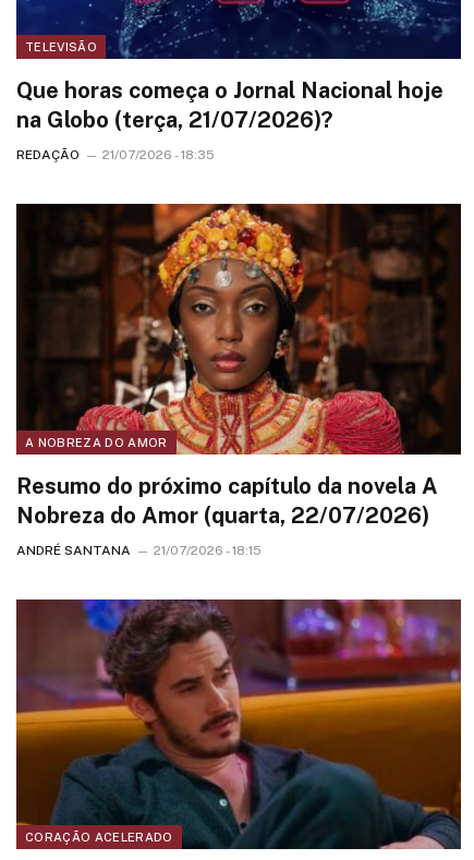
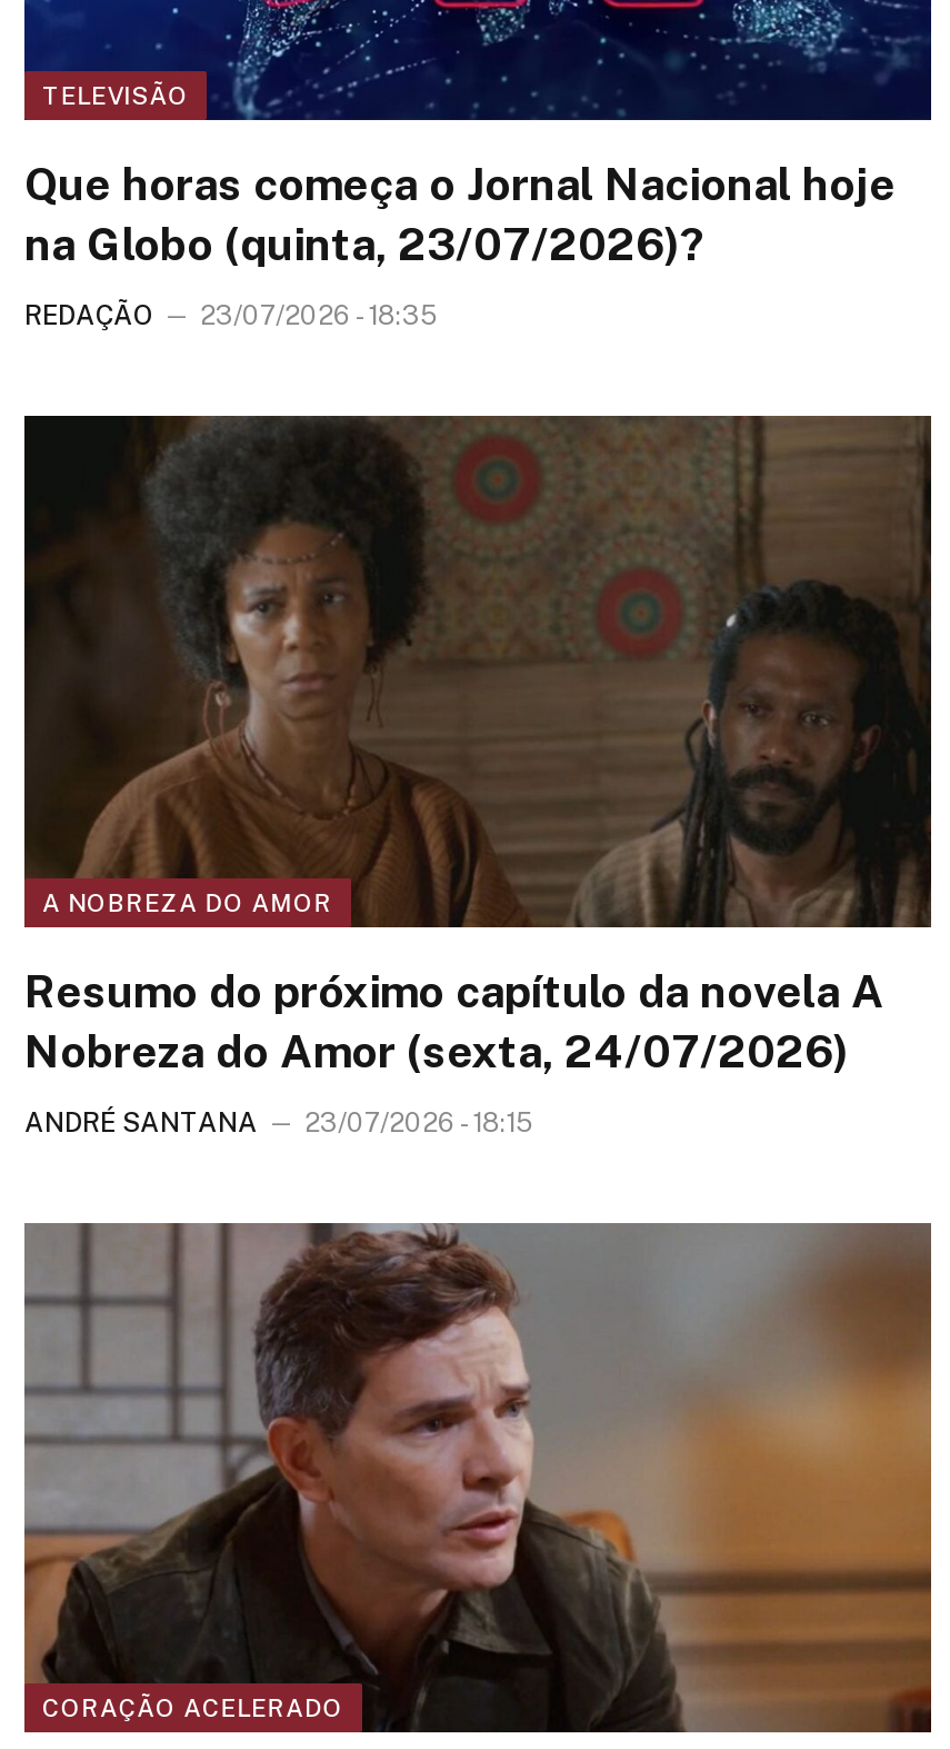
- na Globo (terça, 21/07/2026)?
+ na Globo (quinta, 23/07/2026)?

- REDAÇÃO 21/07/2026 - 18:35
+ REDAÇÃO 23/07/2026 - 18:35

- [image]
+ [image]

- Nobreza do Amor (quarta, 22/07/2026)
+ Nobreza do Amor (sexta, 24/07/2026)

- ANDRÉ SANTANA 21/07/2026 - 18:15
+ ANDRÉ SANTANA 23/07/2026 - 18:15

- [image]
+ [image]
